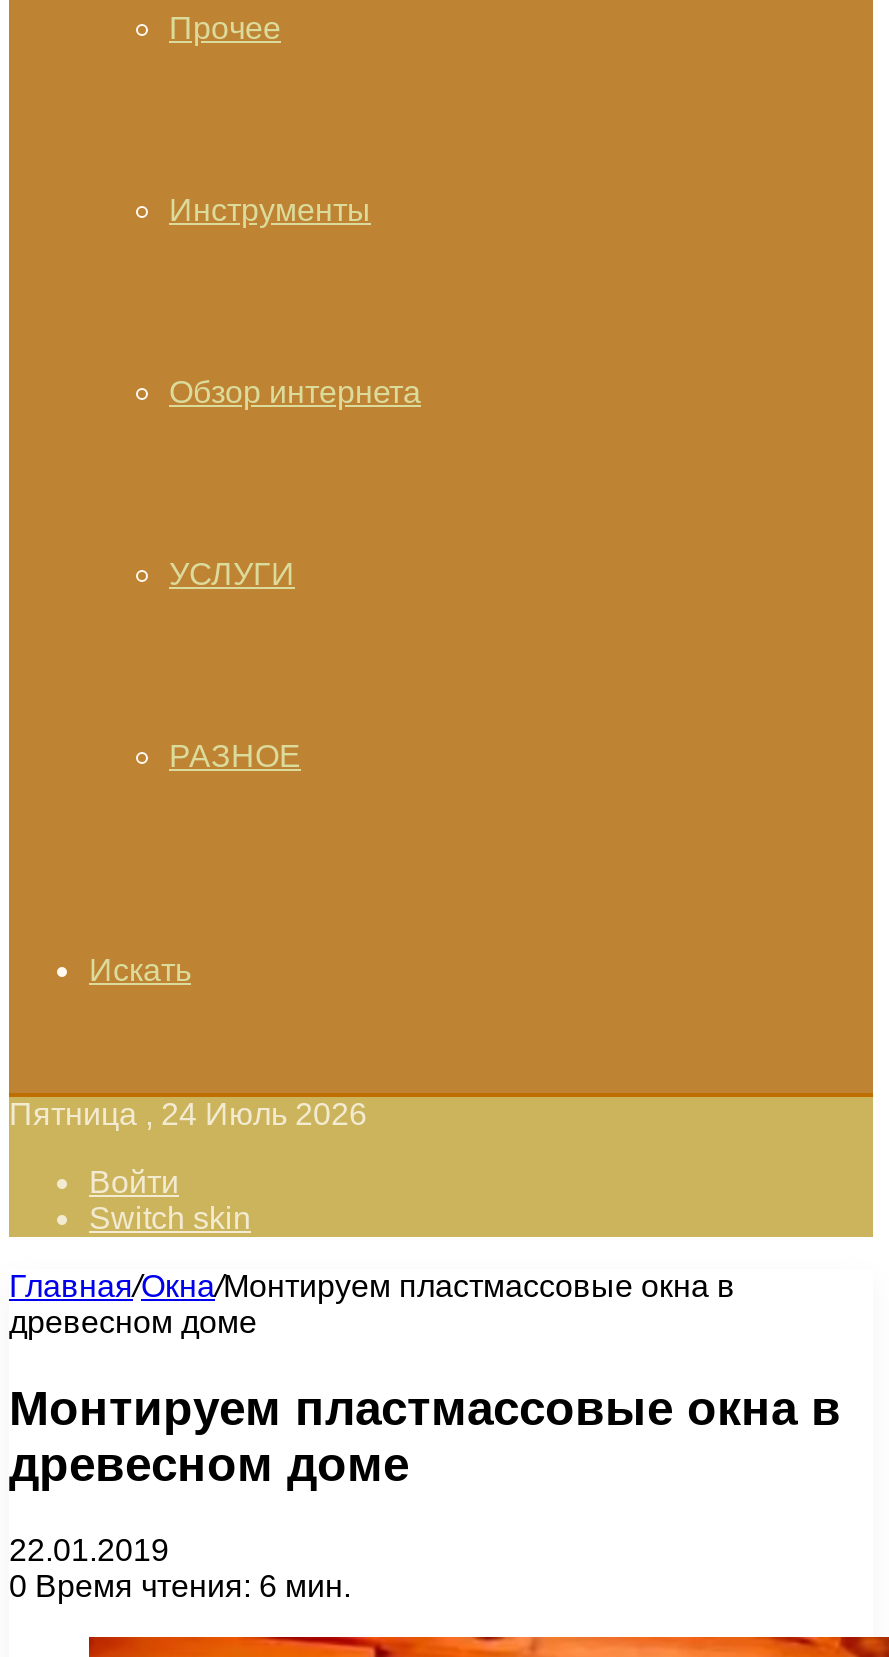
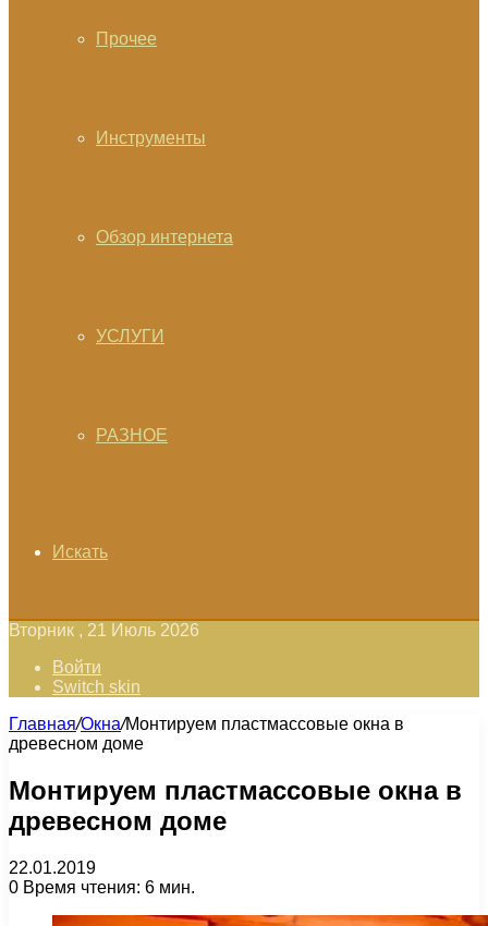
- Пятница , 24 Июль 2026
+ Вторник , 21 Июль 2026
